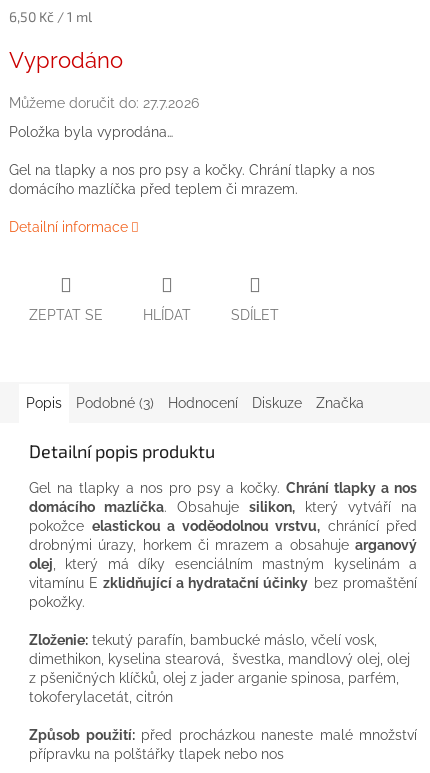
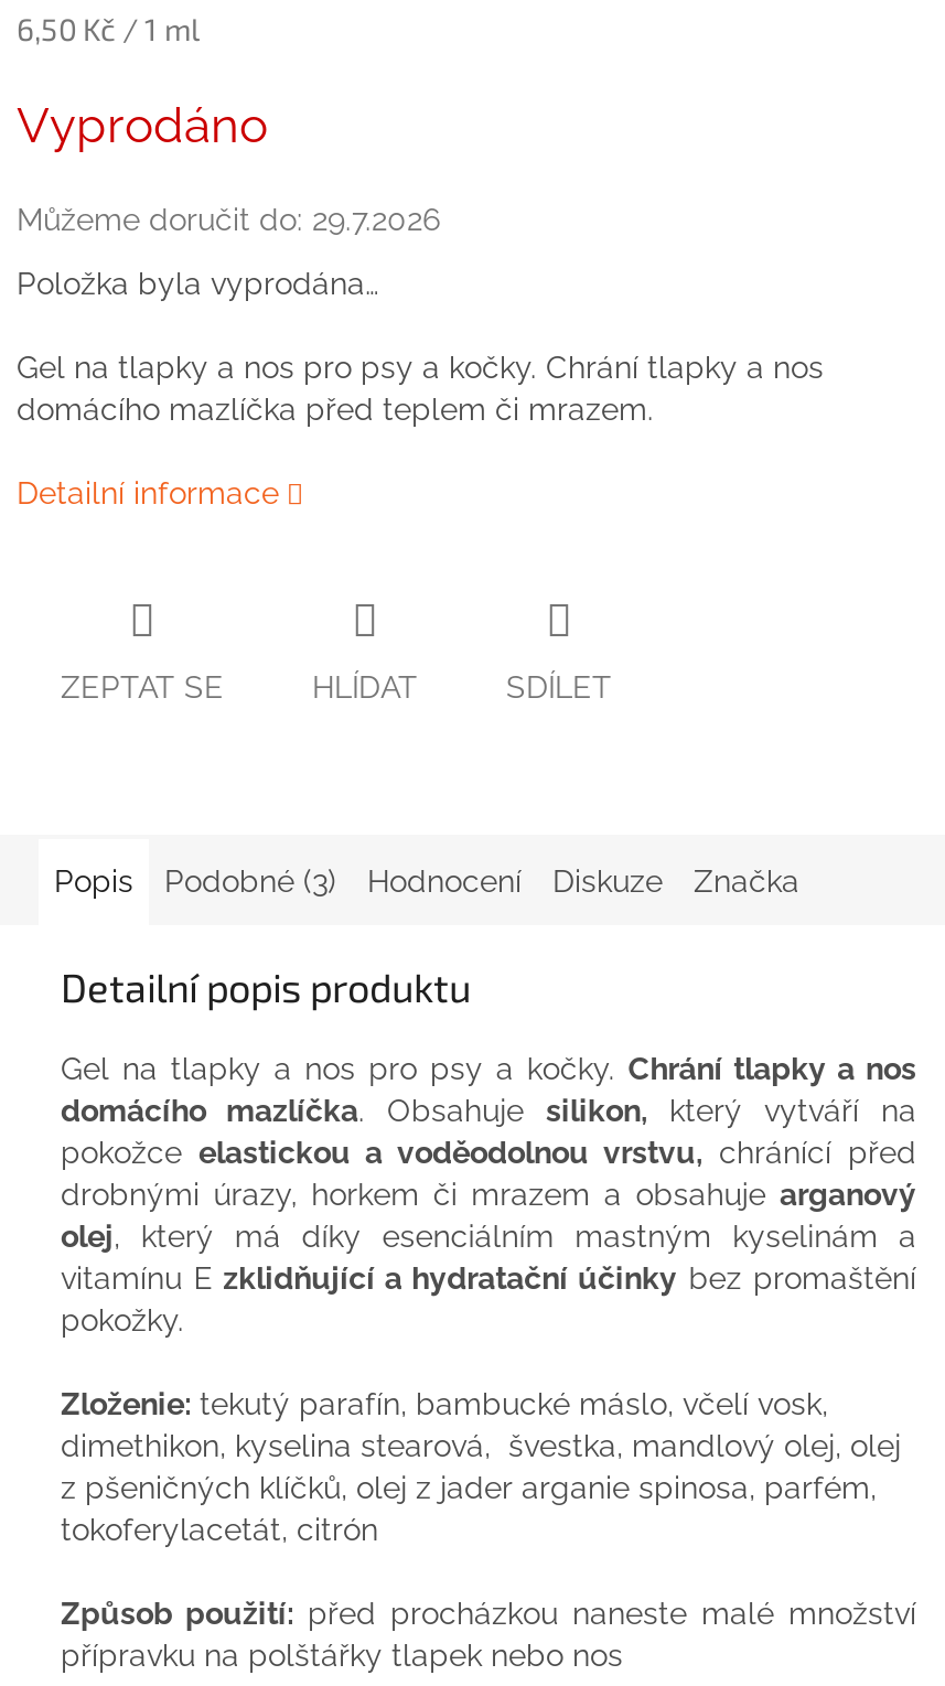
- Můžeme doručit do: 27.7.2026
+ Můžeme doručit do: 29.7.2026
